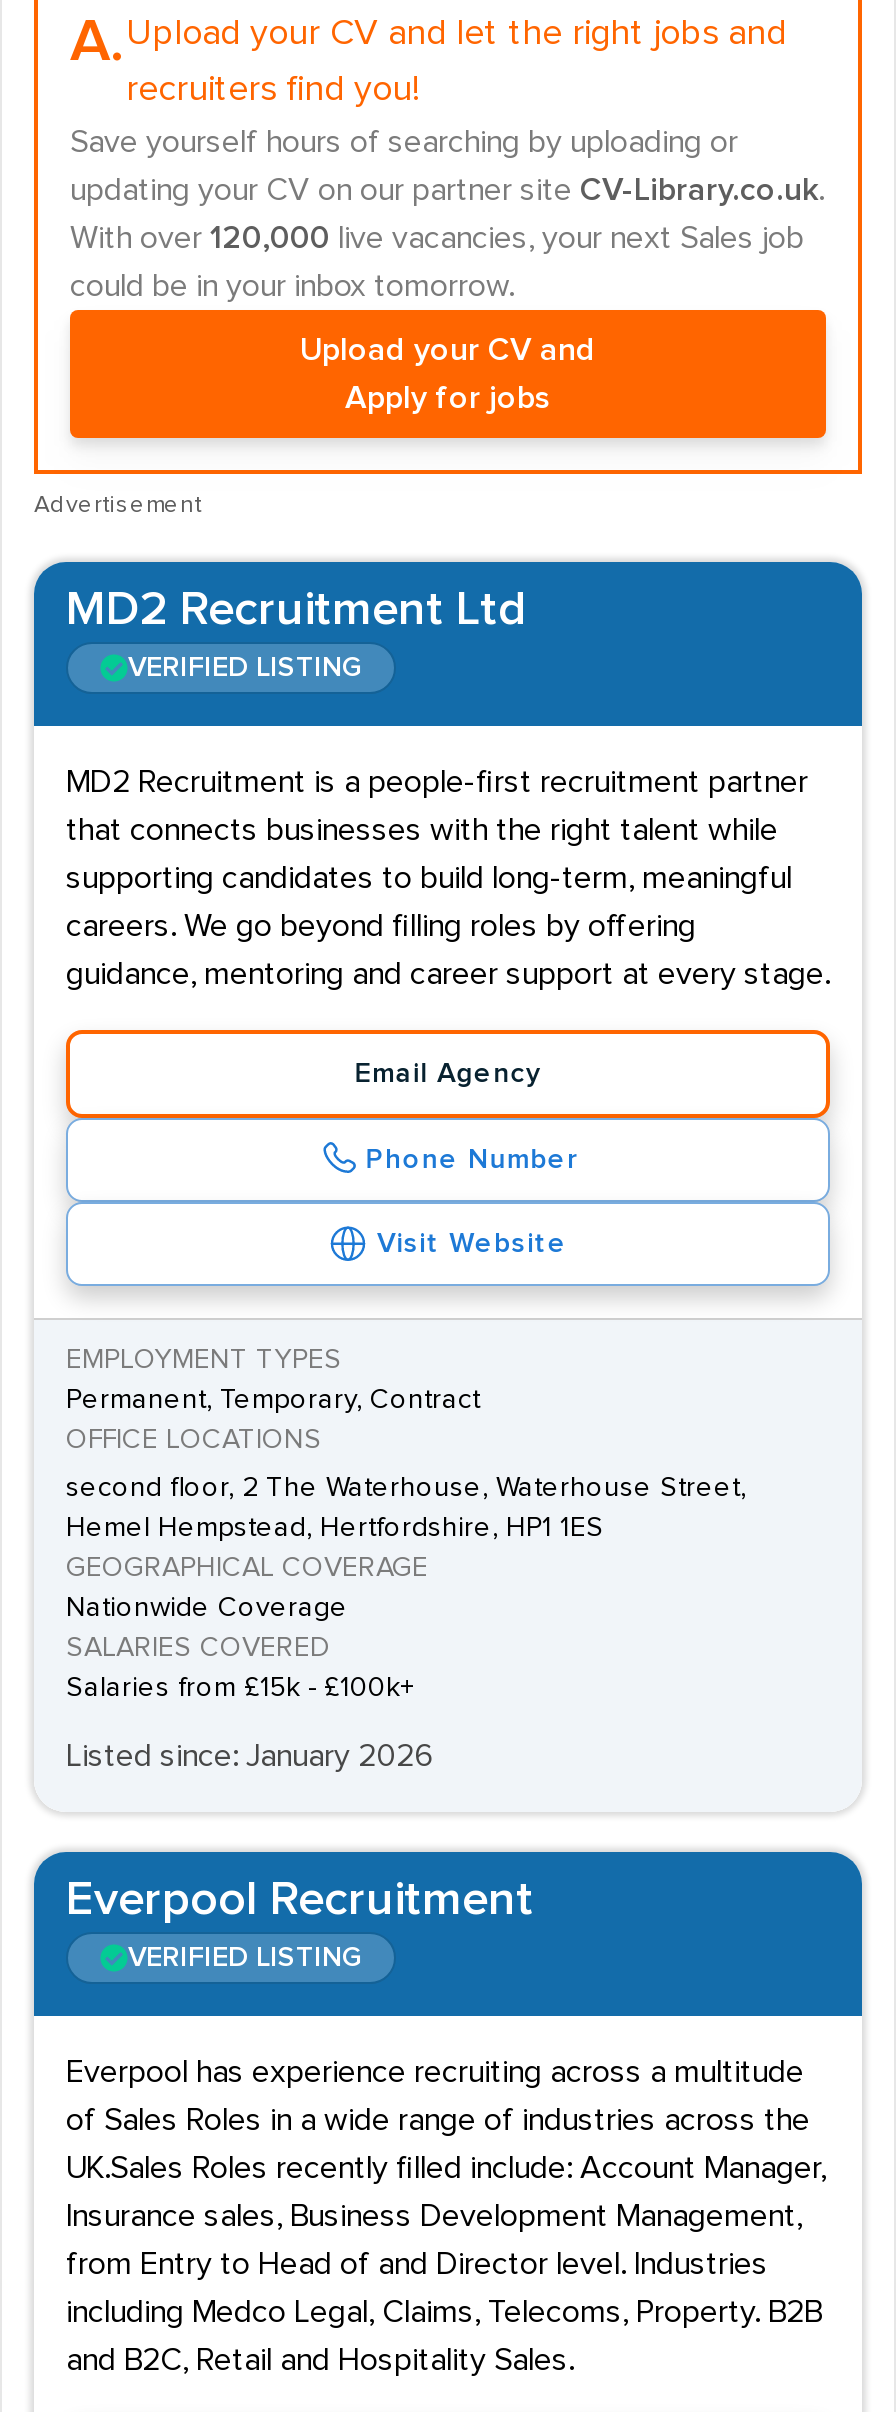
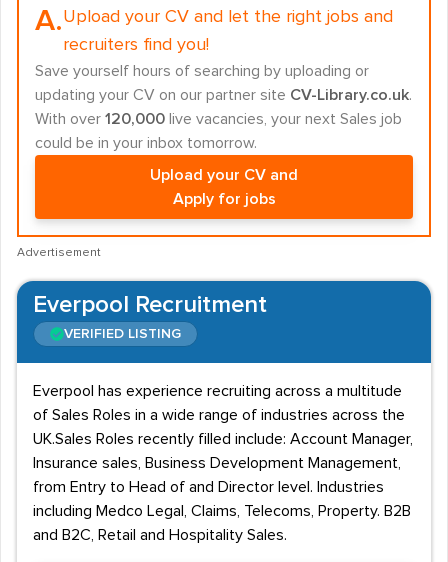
- MD2 Recruitment Ltd
- VERIFIED LISTING

- [image]
- MD2 Recruitment is a people-first recruitment partner
- that connects businesses with the right talent while
- supporting candidates to build long-term, meaningful
- careers. We go beyond filling roles by offering
- guidance, mentoring and career support at every stage.
- Email Agency
- Phone Number
- Visit Website

- EMPLOYMENT TYPES
- Permanent, Temporary, Contract
- OFFICE LOCATIONS
- second floor, 2 The Waterhouse, Waterhouse Street,
- Hemel Hempstead, Hertfordshire, HP1 1ES
- GEOGRAPHICAL COVERAGE
- Nationwide Coverage
- SALARIES COVERED
- Salaries from £15k - £100k+
- Listed since: January 2026
